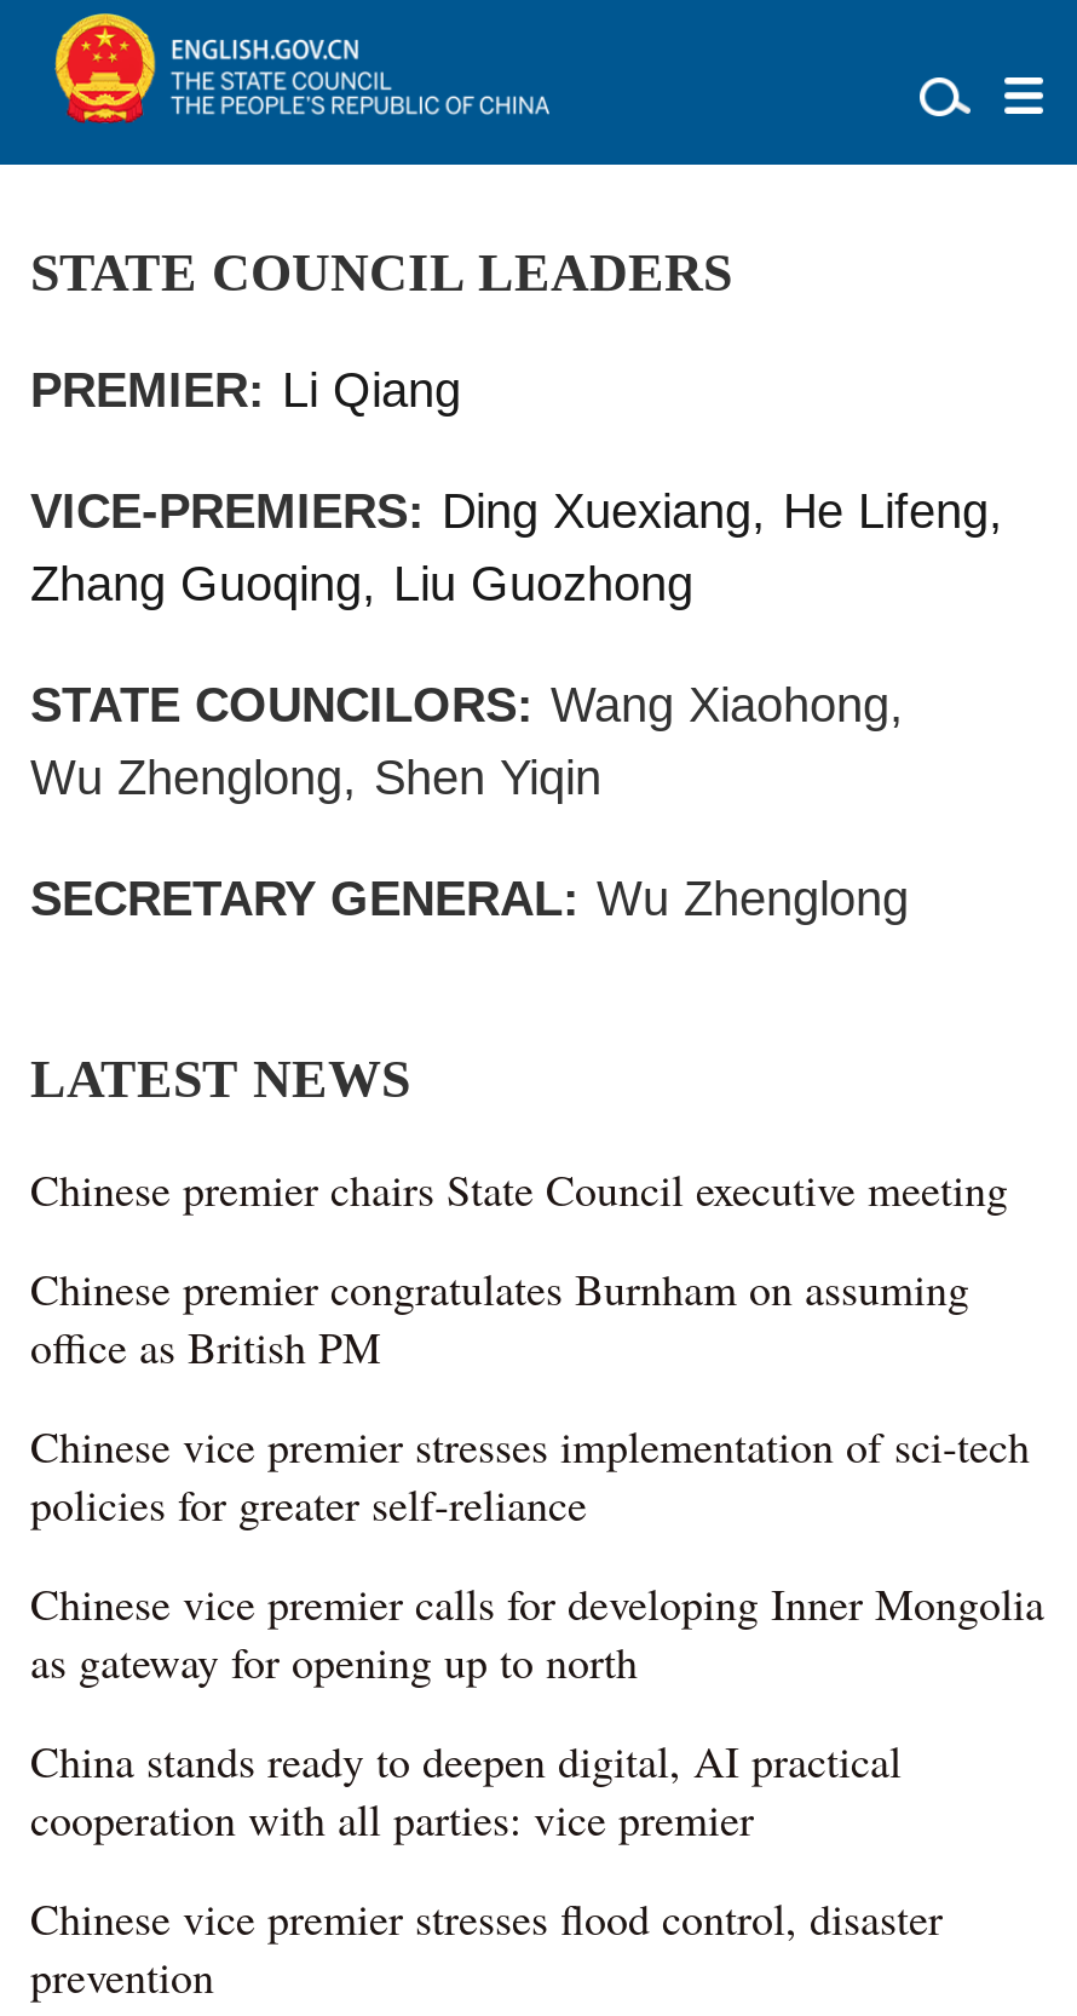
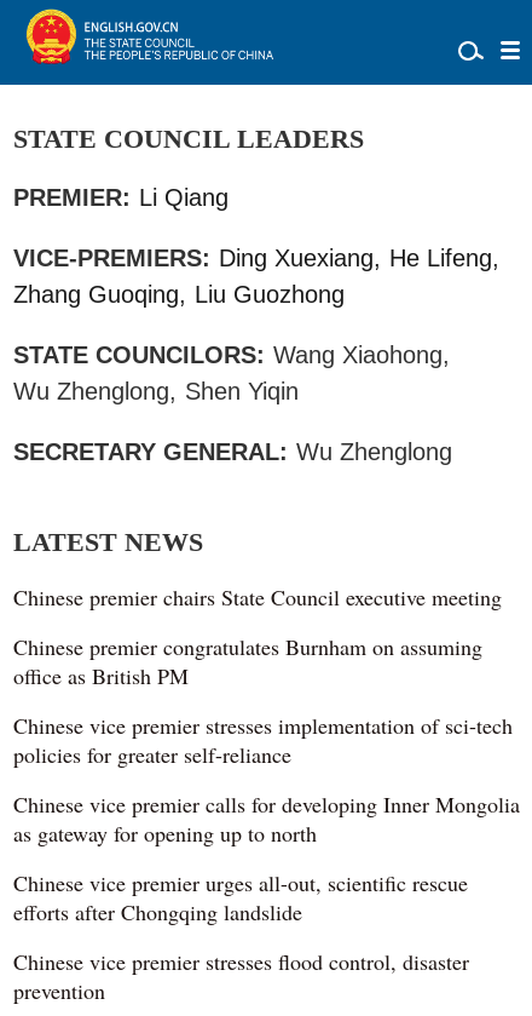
- China stands ready to deepen digital, AI practical
- cooperation with all parties: vice premier
+ Chinese vice premier urges all-out, scientific rescue
+ efforts after Chongqing landslide
